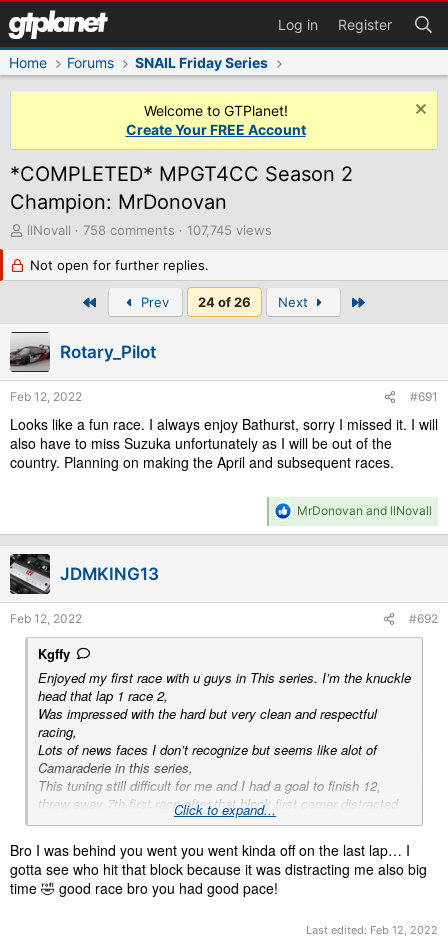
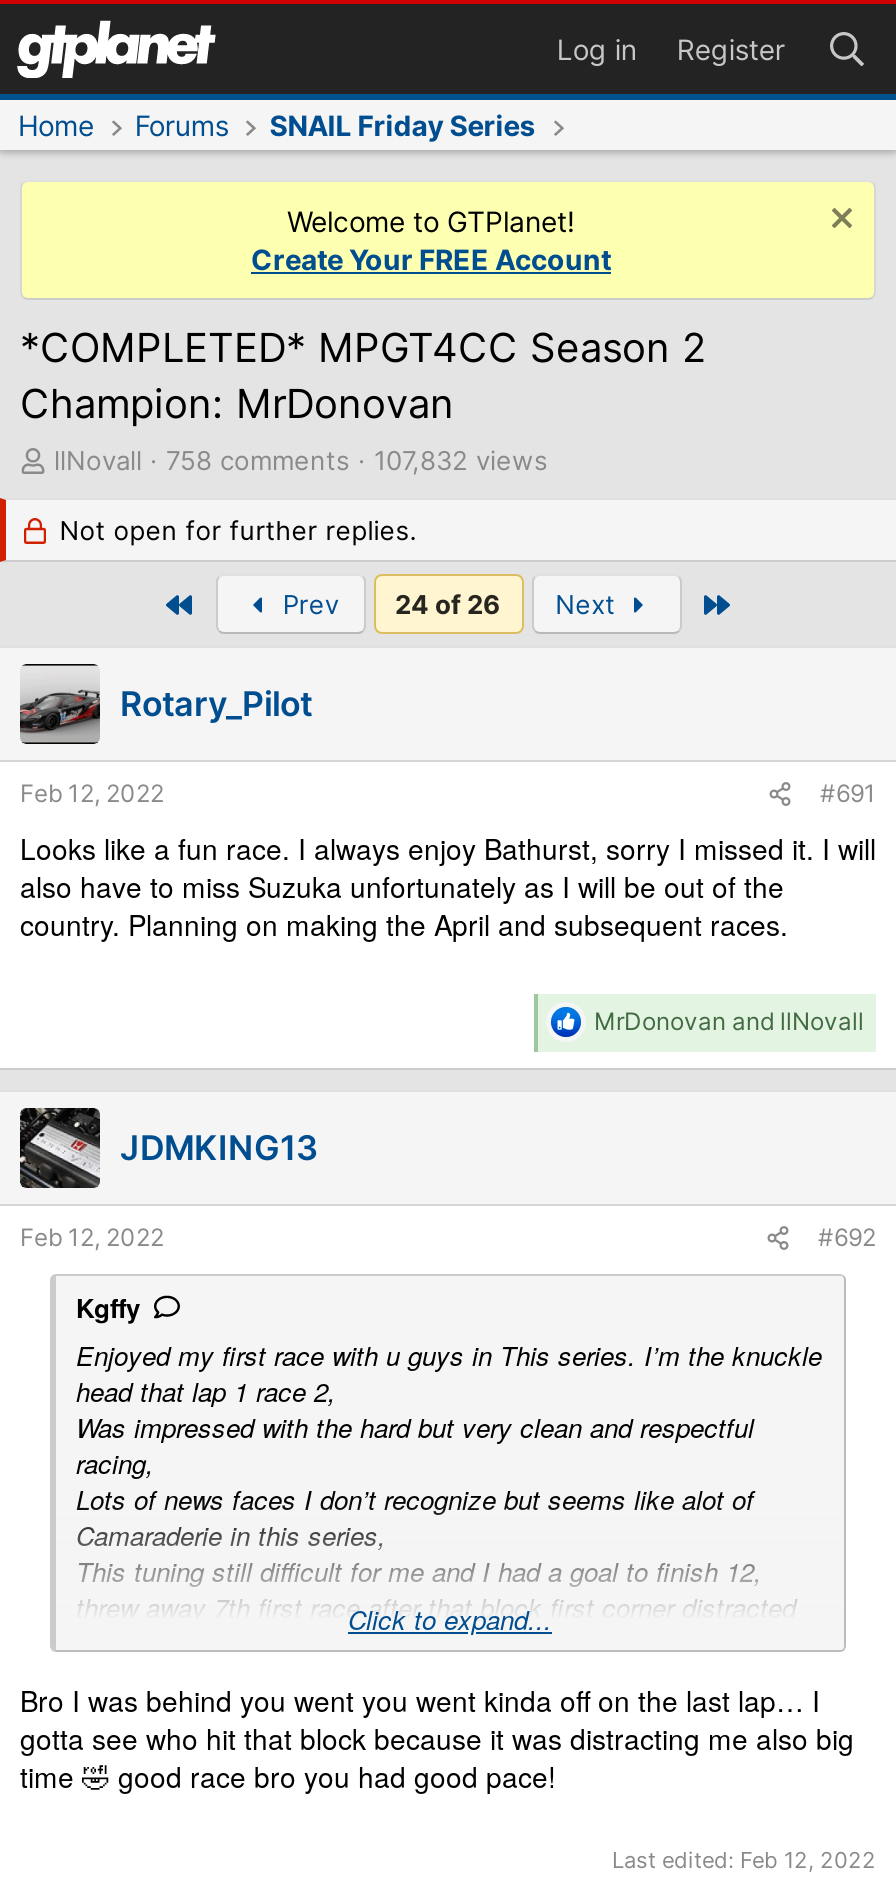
- 758 comments 107,745 views
+ 758 comments 107,832 views

- [image]
+ [image]
